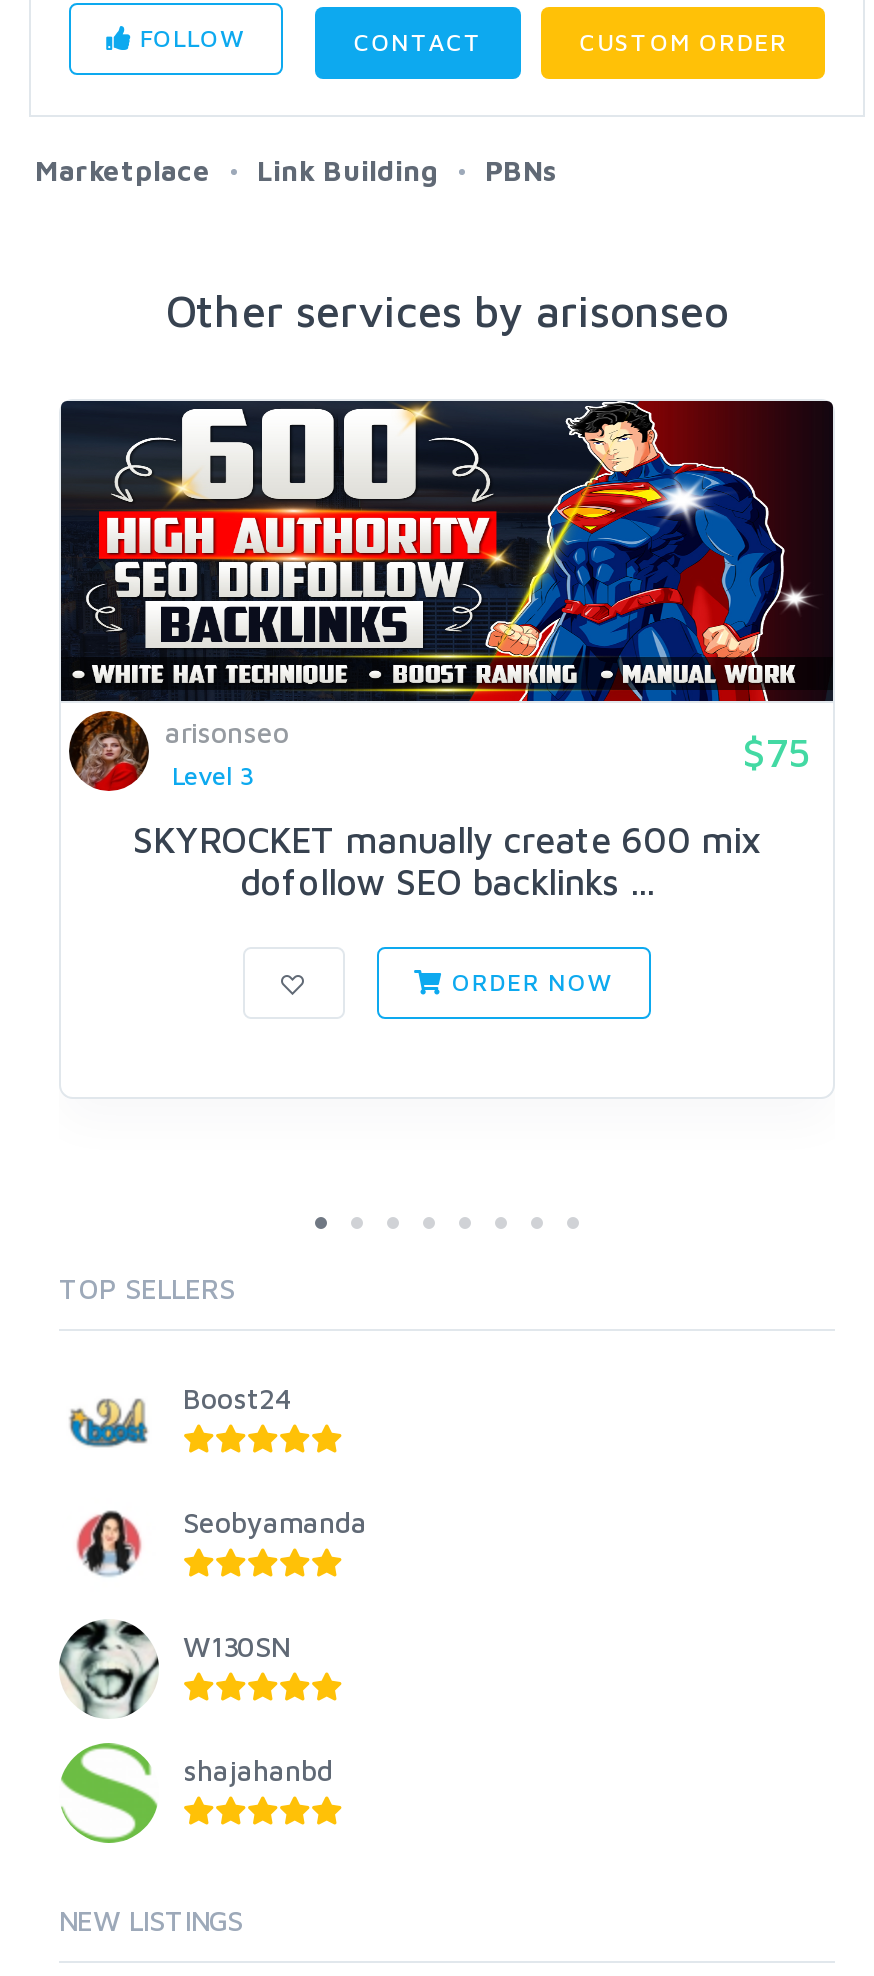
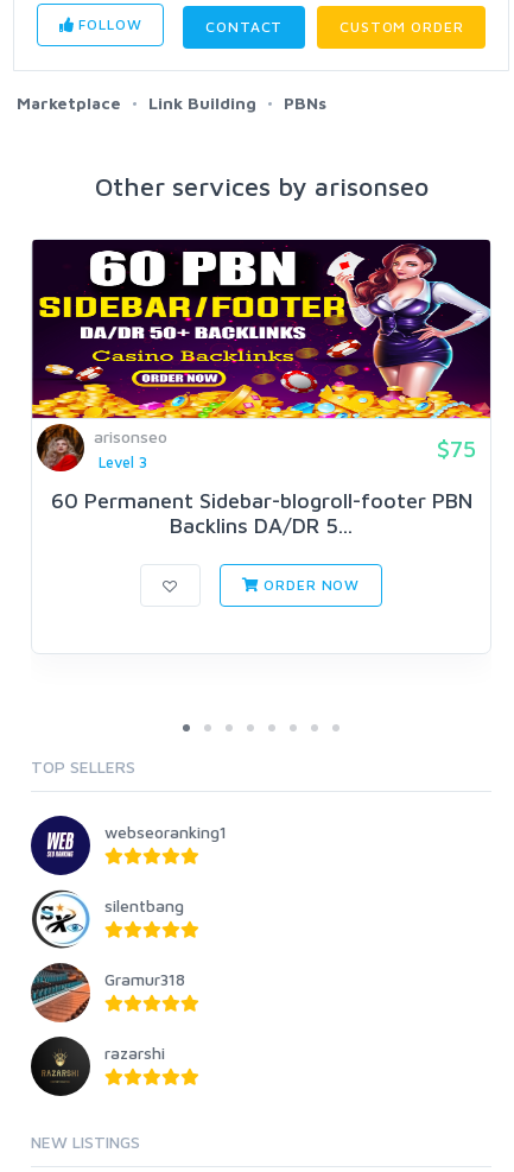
- [image]
+ [image]

- SKYROCKET manually create 600 mix
- dofollow SEO backlinks ...
+ 60 Permanent Sidebar-blogroll-footer PBN
+ Backlins DA/DR 5...

- [image]
- Boost24
+ [image]
+ webseoranking1

- [image]
- Seobyamanda
+ [image]
+ silentbang

- [image]
- W130SN
+ [image]
+ Gramur318

- [image]
- shajahanbd
+ [image]
+ razarshi
